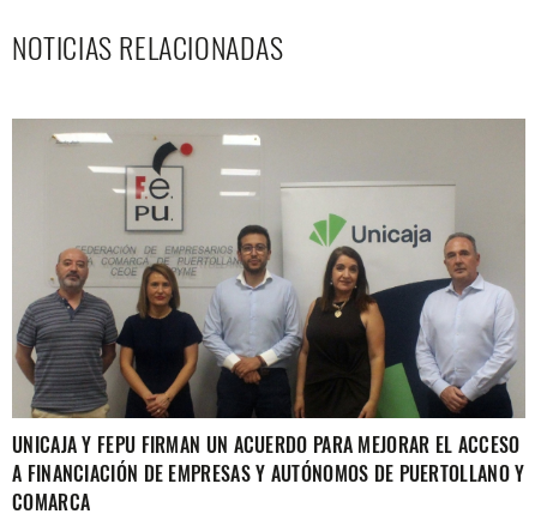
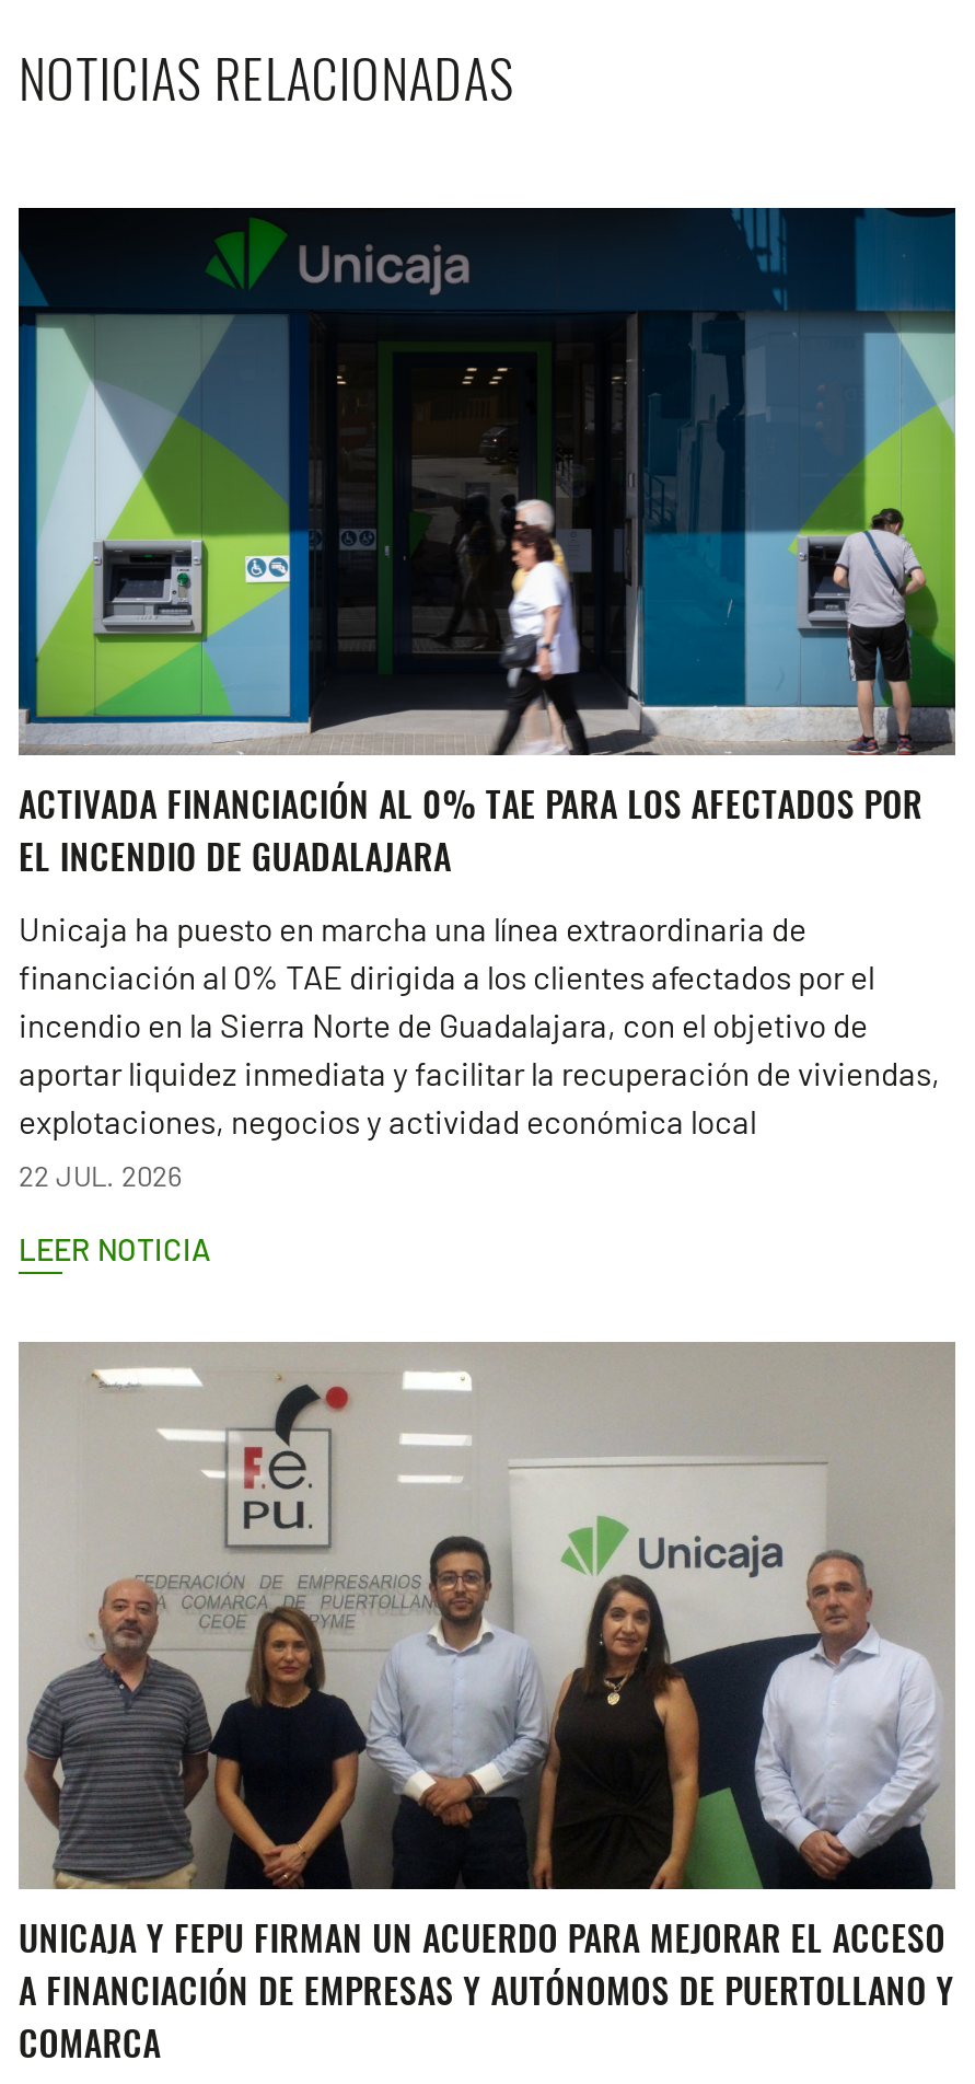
+ [image]
+ ACTIVADA FINANCIACIÓN AL 0% TAE PARA LOS AFECTADOS POR
+ EL INCENDIO DE GUADALAJARA
+ Unicaja ha puesto en marcha una línea extraordinaria de
+ financiación al 0% TAE dirigida a los clientes afectados por el
+ incendio en la Sierra Norte de Guadalajara, con el objetivo de
+ aportar liquidez inmediata y facilitar la recuperación de viviendas,
+ explotaciones, negocios y actividad económica local
+ 22 JUL. 2026
+ LEER NOTICIA
